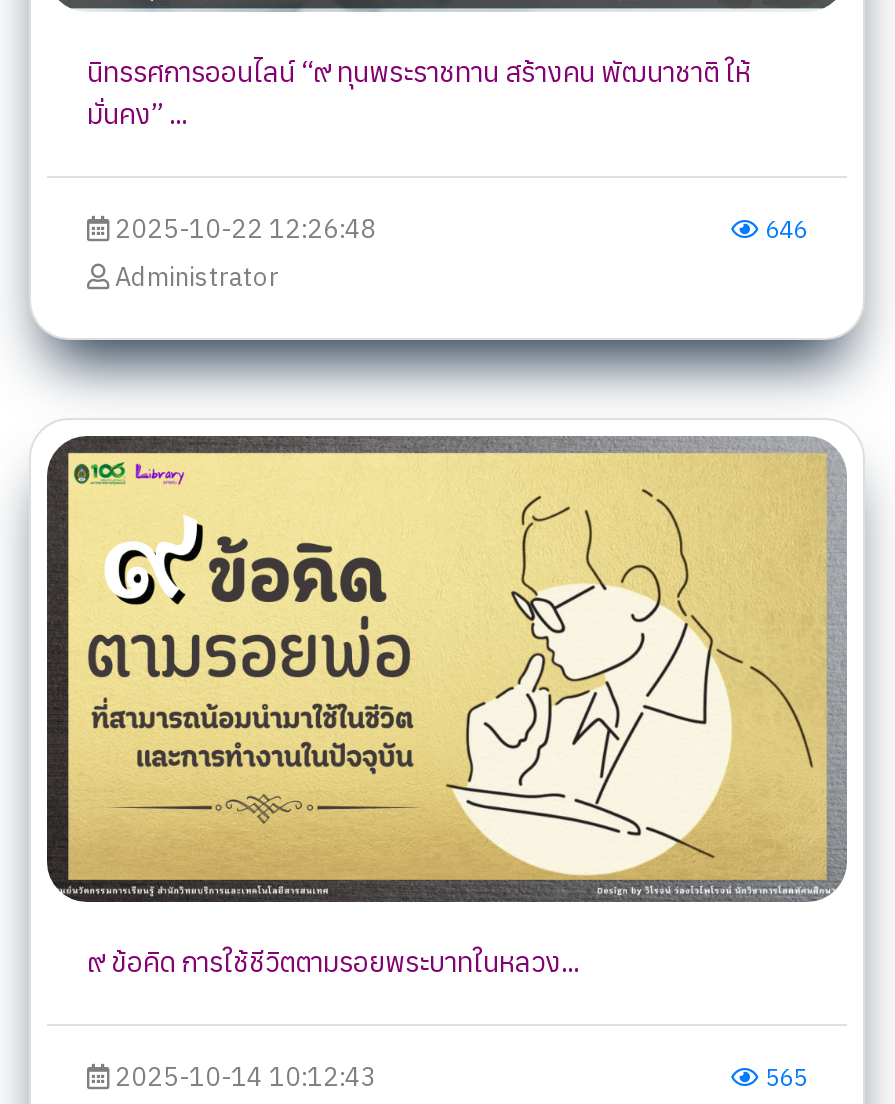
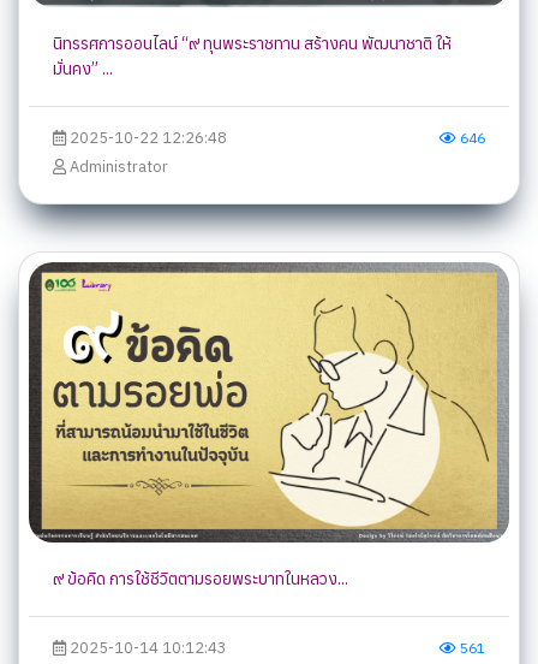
- 565
+ 561
